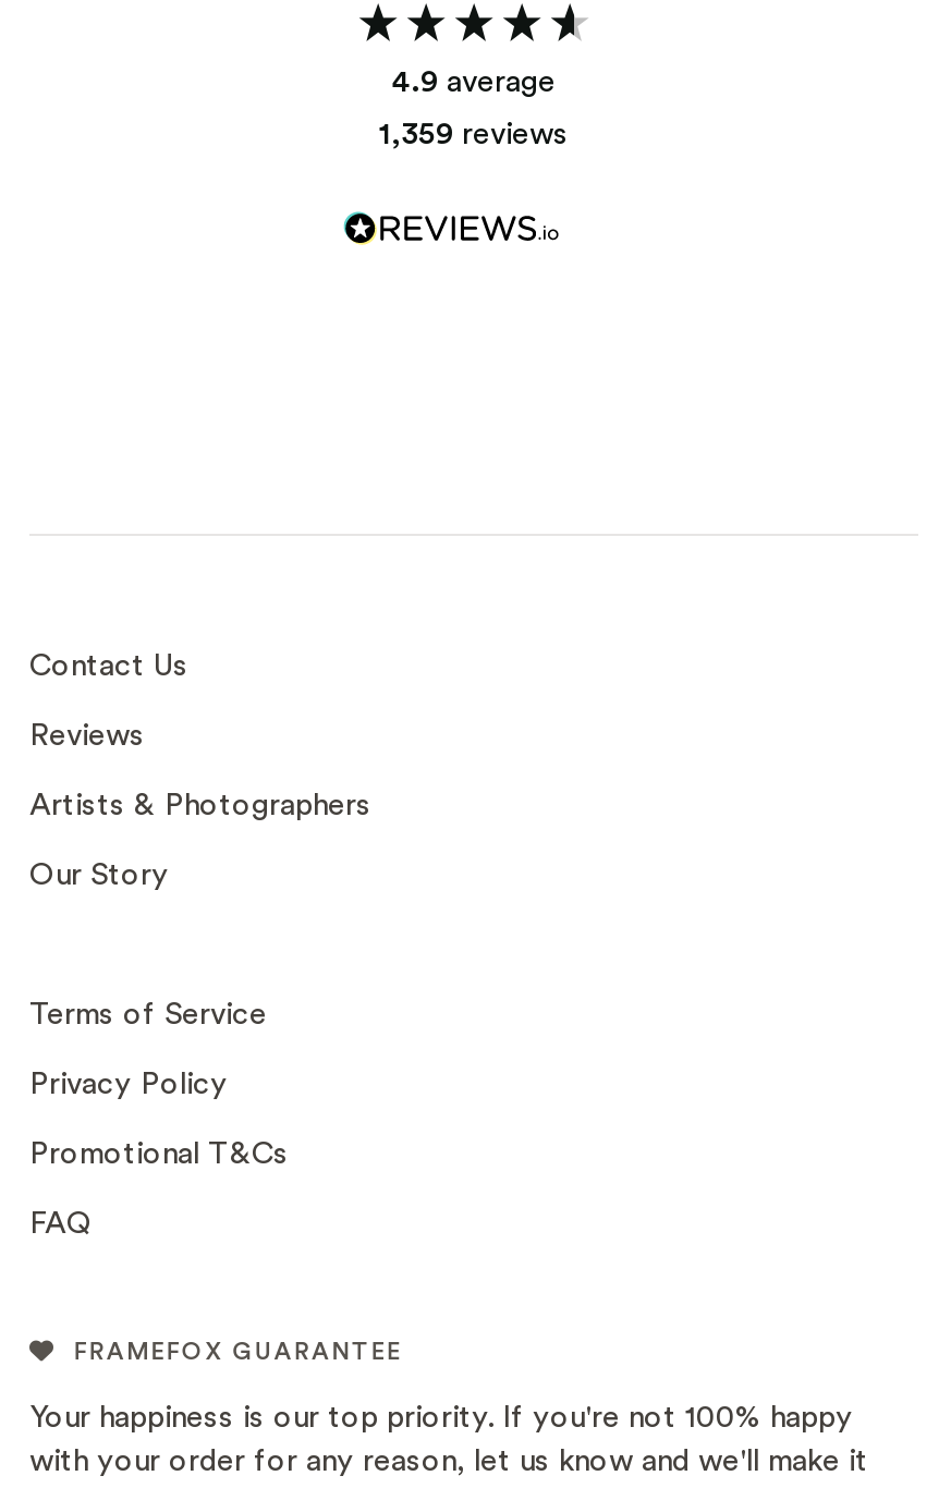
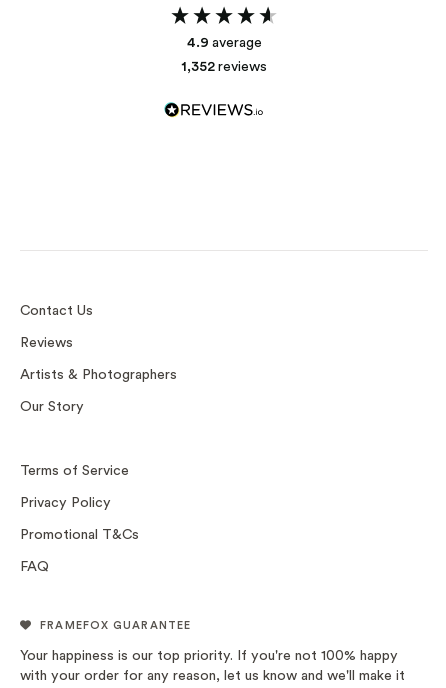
- 1,359 reviews
+ 1,352 reviews
